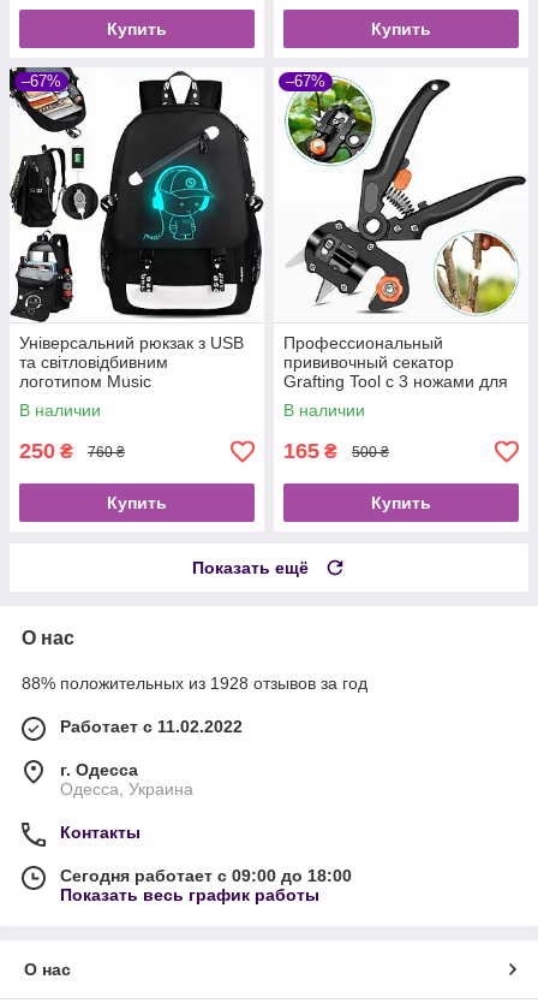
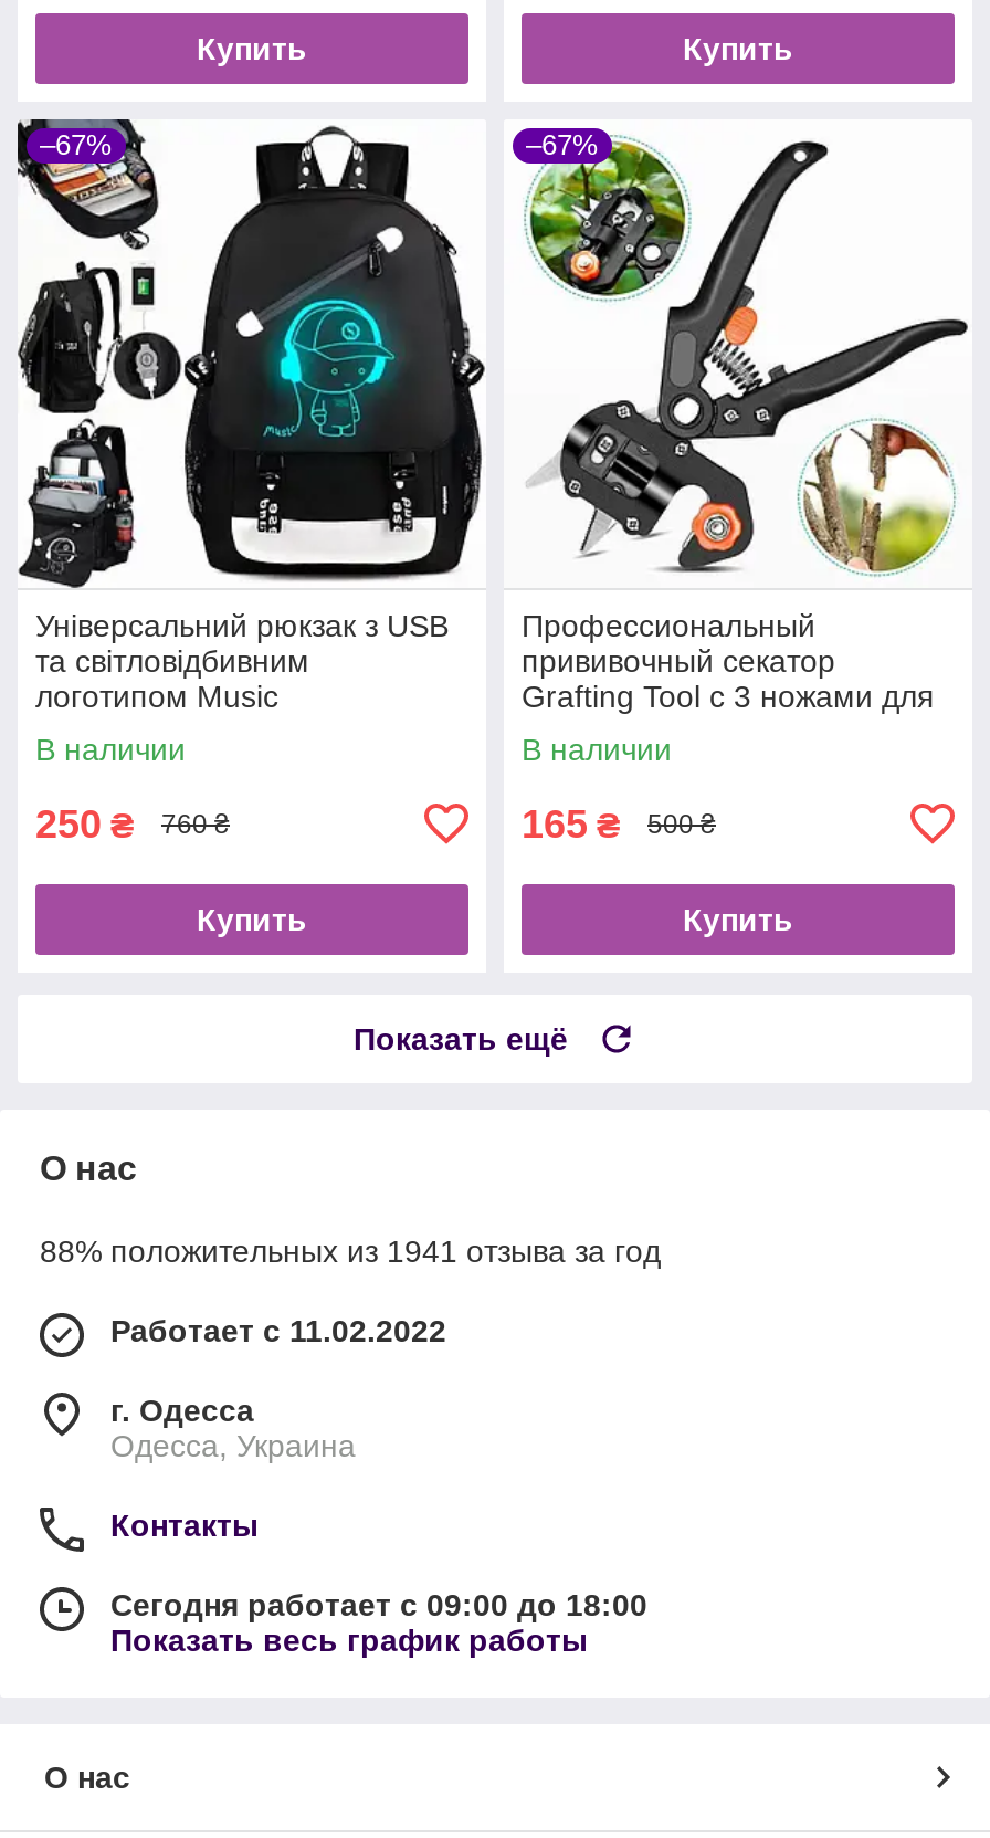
- 88% положительных из 1928 отзывов за год
+ 88% положительных из 1941 отзыва за год
